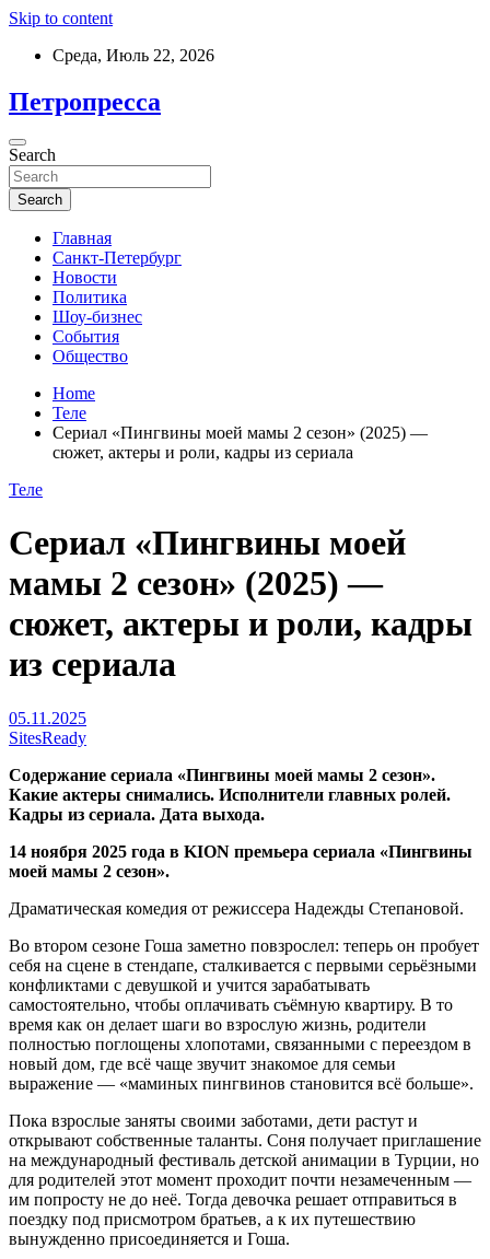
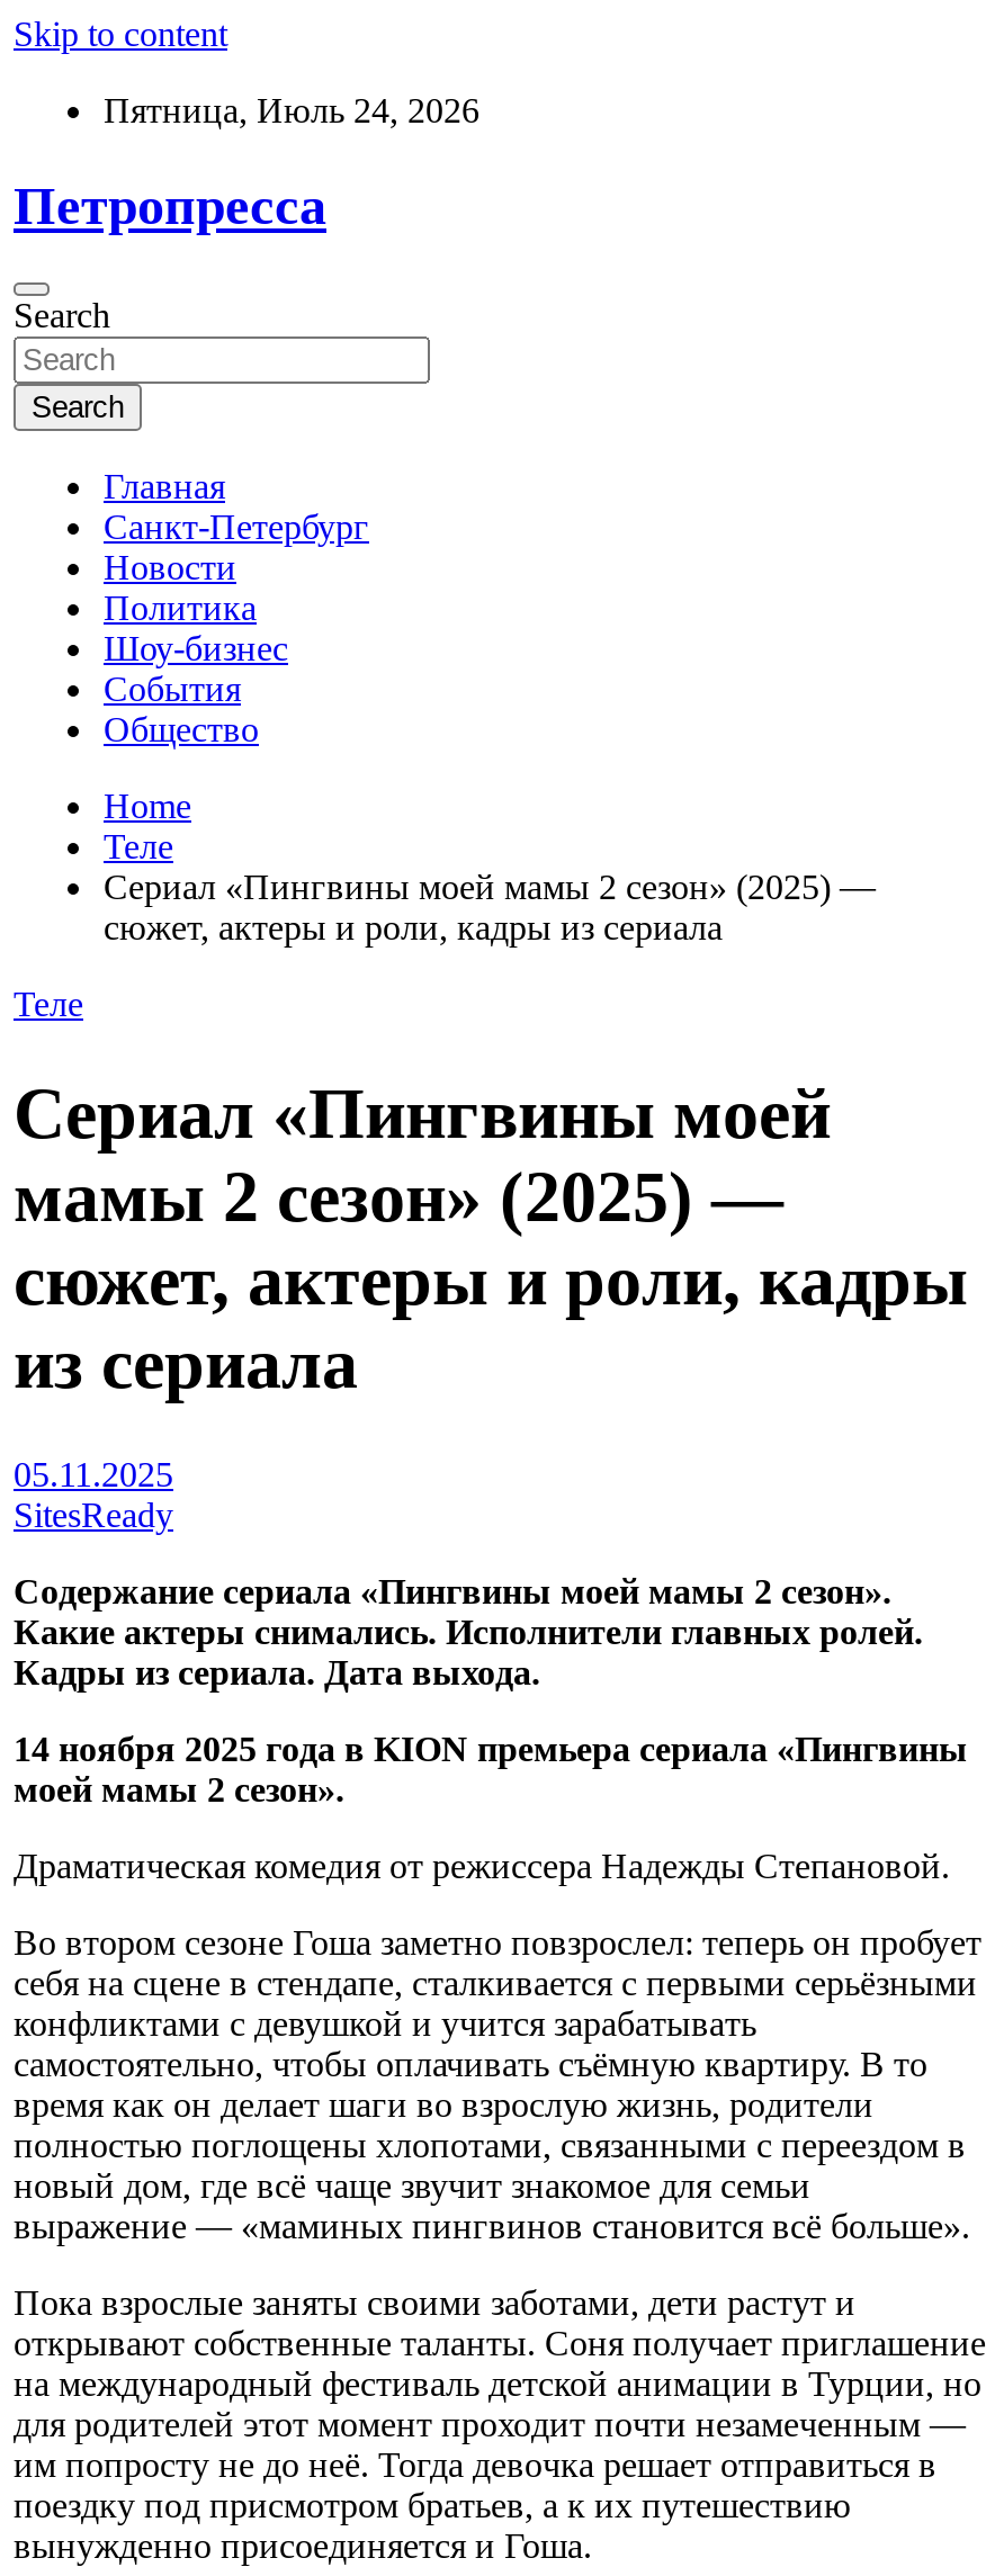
- Среда, Июль 22, 2026
+ Пятница, Июль 24, 2026
